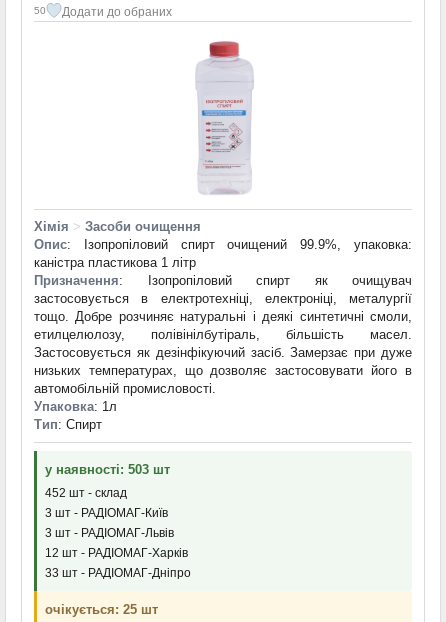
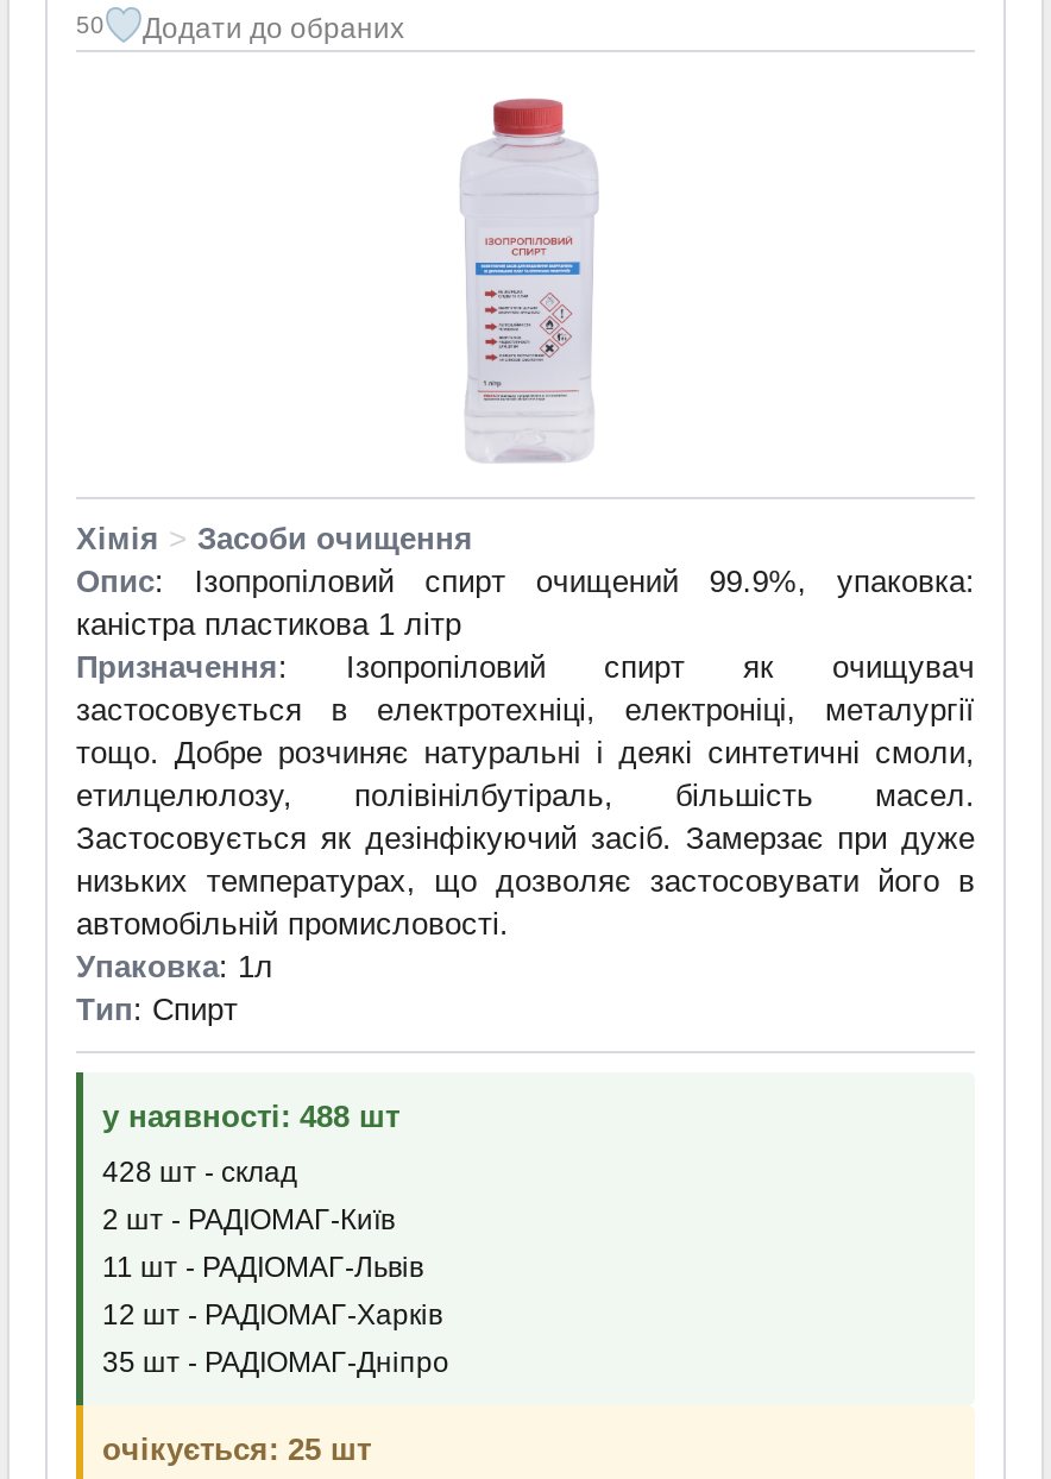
- у наявності: 503 шт
+ у наявності: 488 шт

- 452 шт - склад
+ 428 шт - склад

- 3 шт - РАДІОМАГ-Київ
+ 2 шт - РАДІОМАГ-Київ

- 3 шт - РАДІОМАГ-Львів
+ 11 шт - РАДІОМАГ-Львів

- 33 шт - РАДІОМАГ-Дніпро
+ 35 шт - РАДІОМАГ-Дніпро
